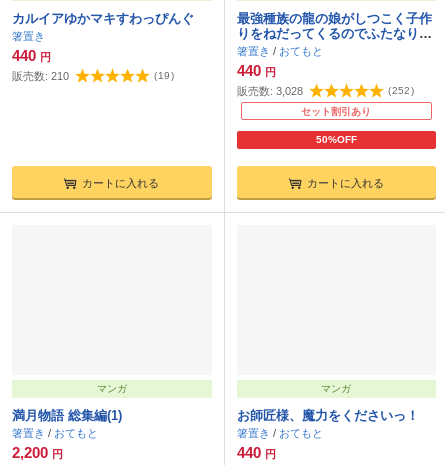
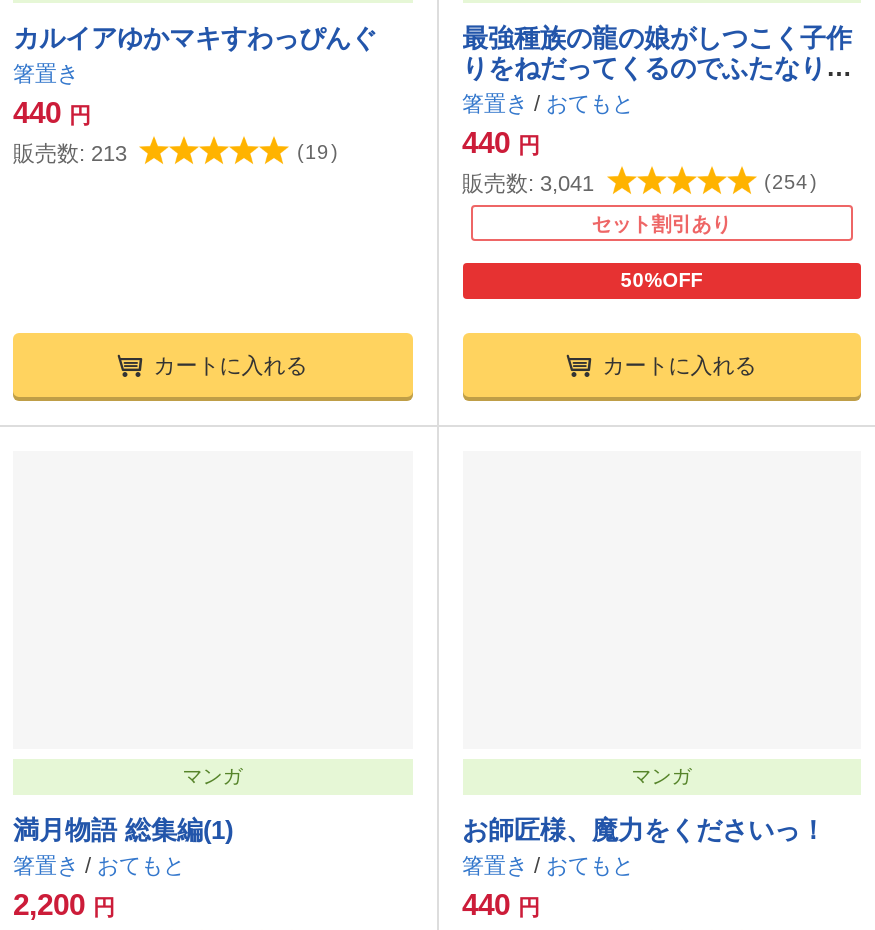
- 販売数: 210
+ 販売数: 213

- 販売数: 3,028
+ 販売数: 3,041

- (252)
+ (254)
